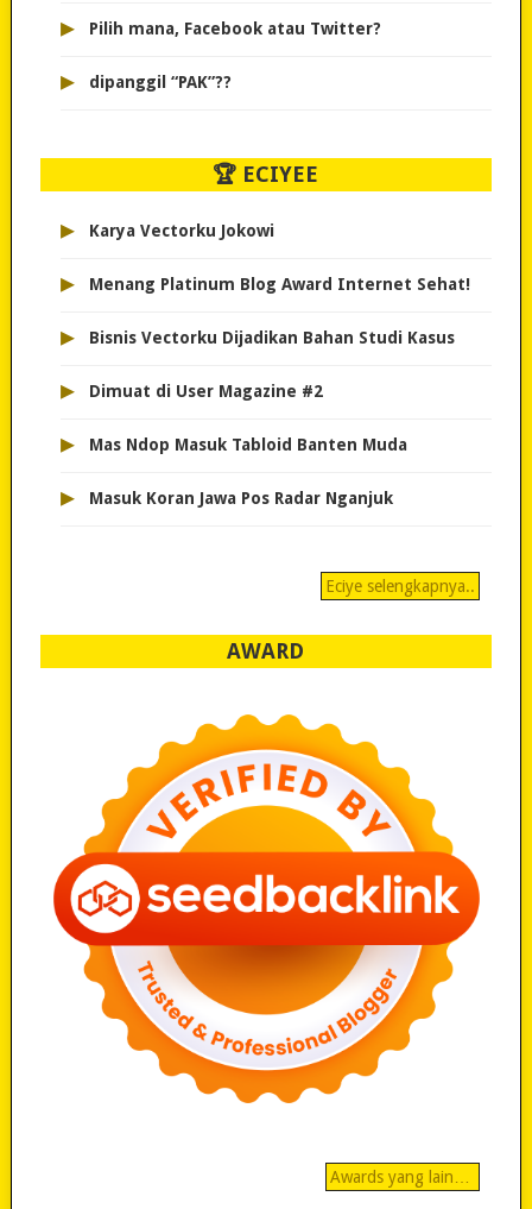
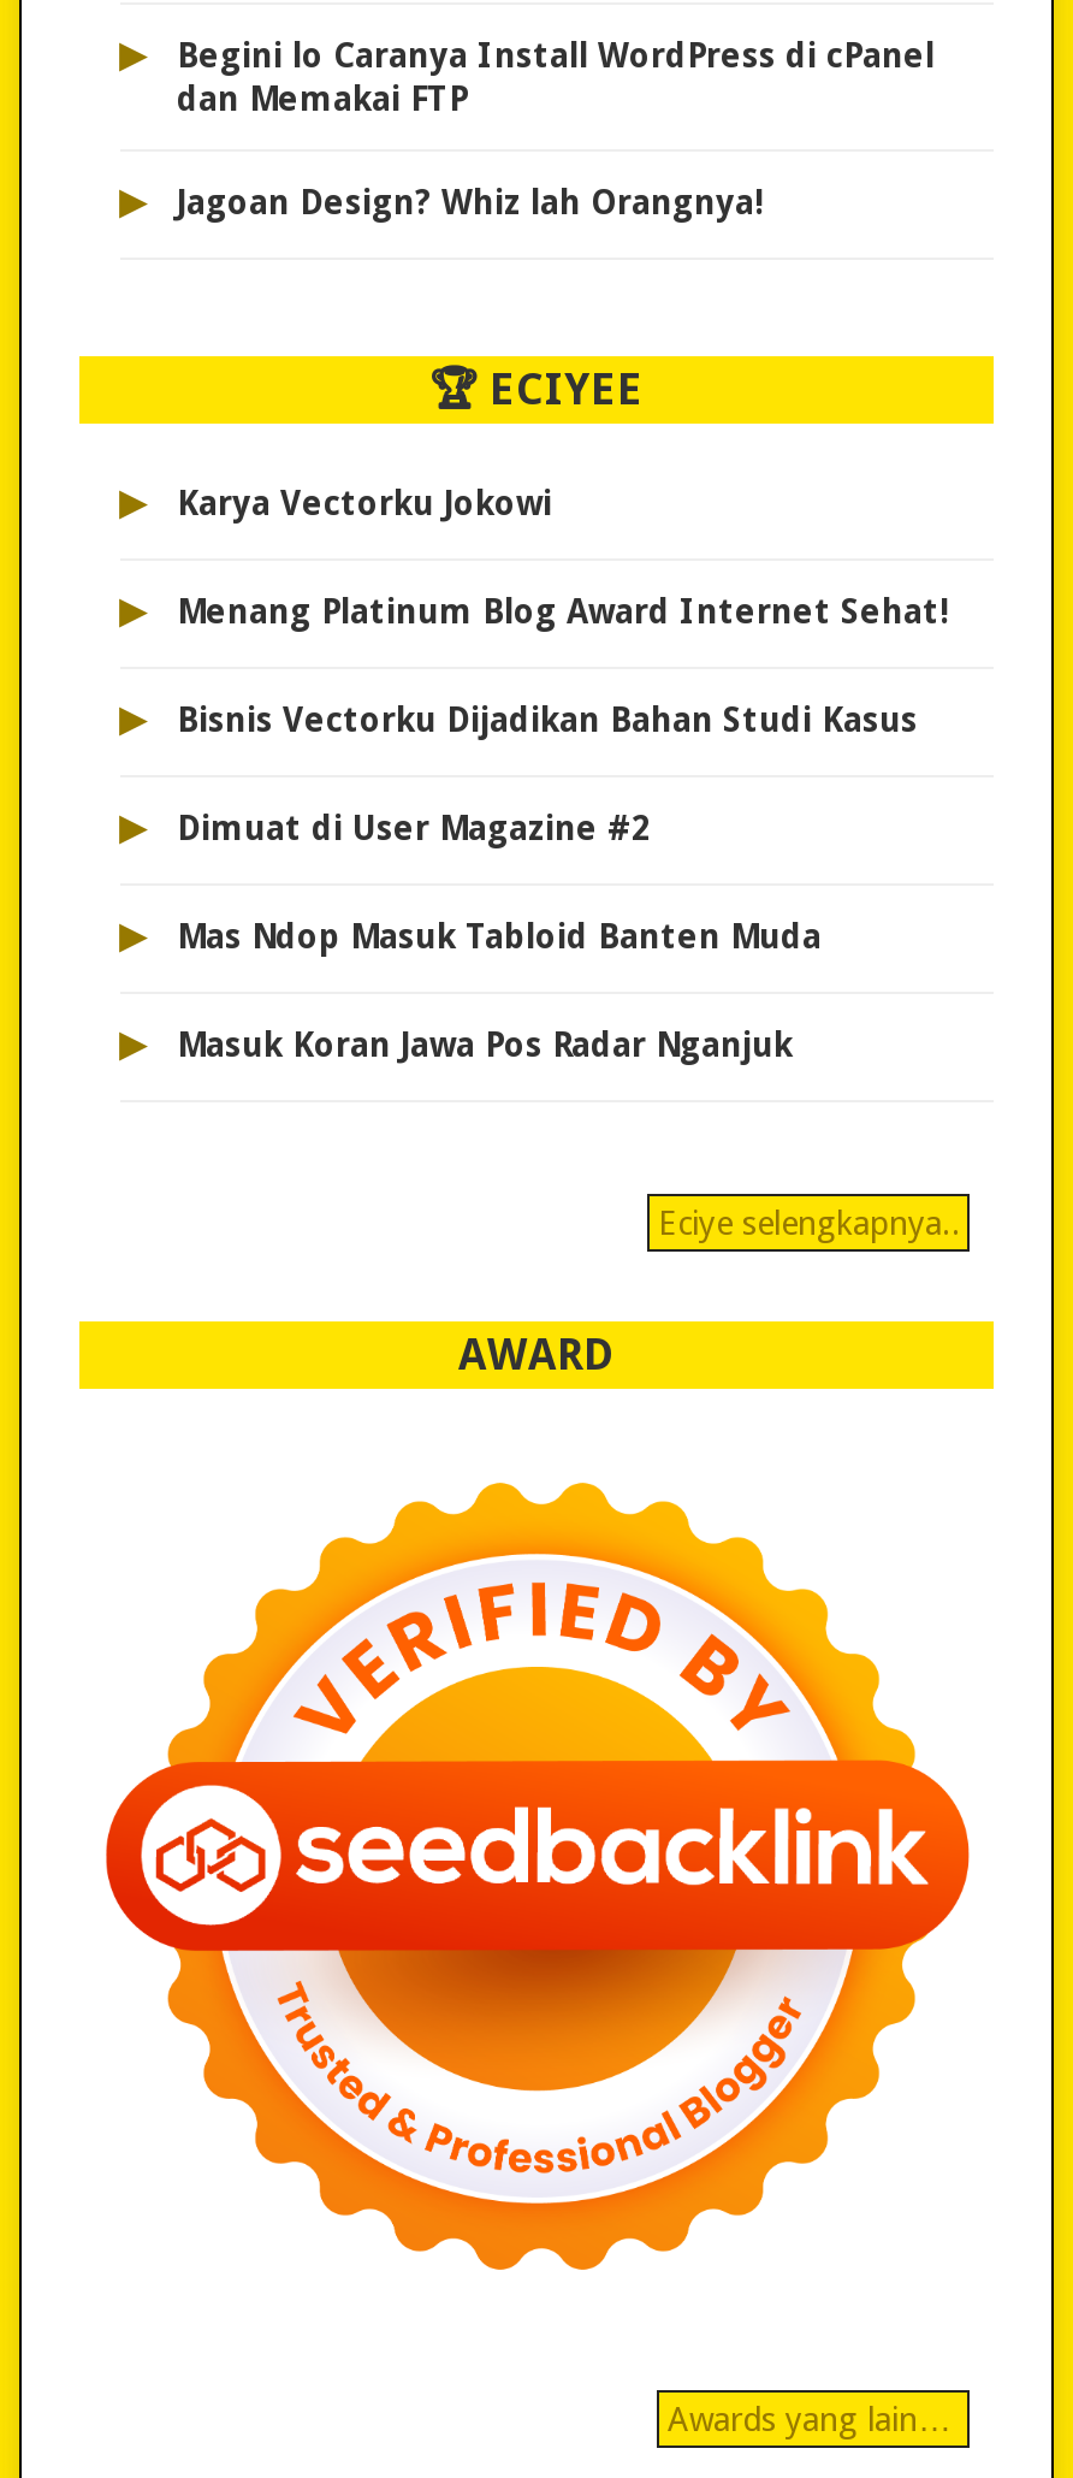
- Pilih mana, Facebook atau Twitter?
+ Begini lo Caranya Install WordPress di cPanel
+ dan Memakai FTP

- dipanggil “PAK”??
+ Jagoan Design? Whiz lah Orangnya!
